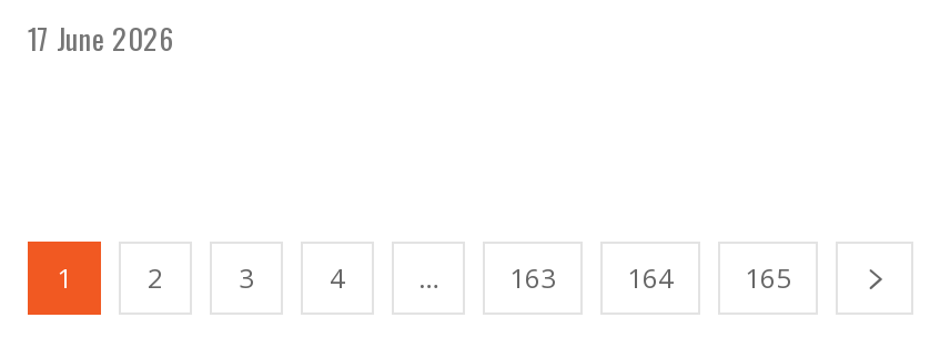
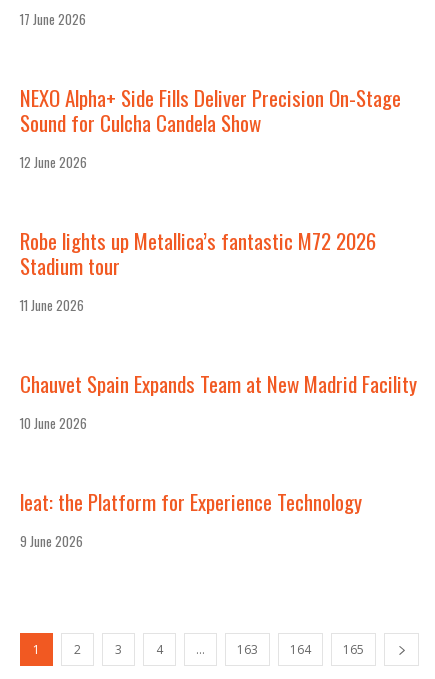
+ NEXO Alpha+ Side Fills Deliver Precision On-Stage
+ Sound for Culcha Candela Show
+ 12 June 2026
+ Robe lights up Metallica’s fantastic M72 2026
+ Stadium tour
+ 11 June 2026
+ Chauvet Spain Expands Team at New Madrid Facility
+ 10 June 2026
+ leat: the Platform for Experience Technology
+ 9 June 2026
